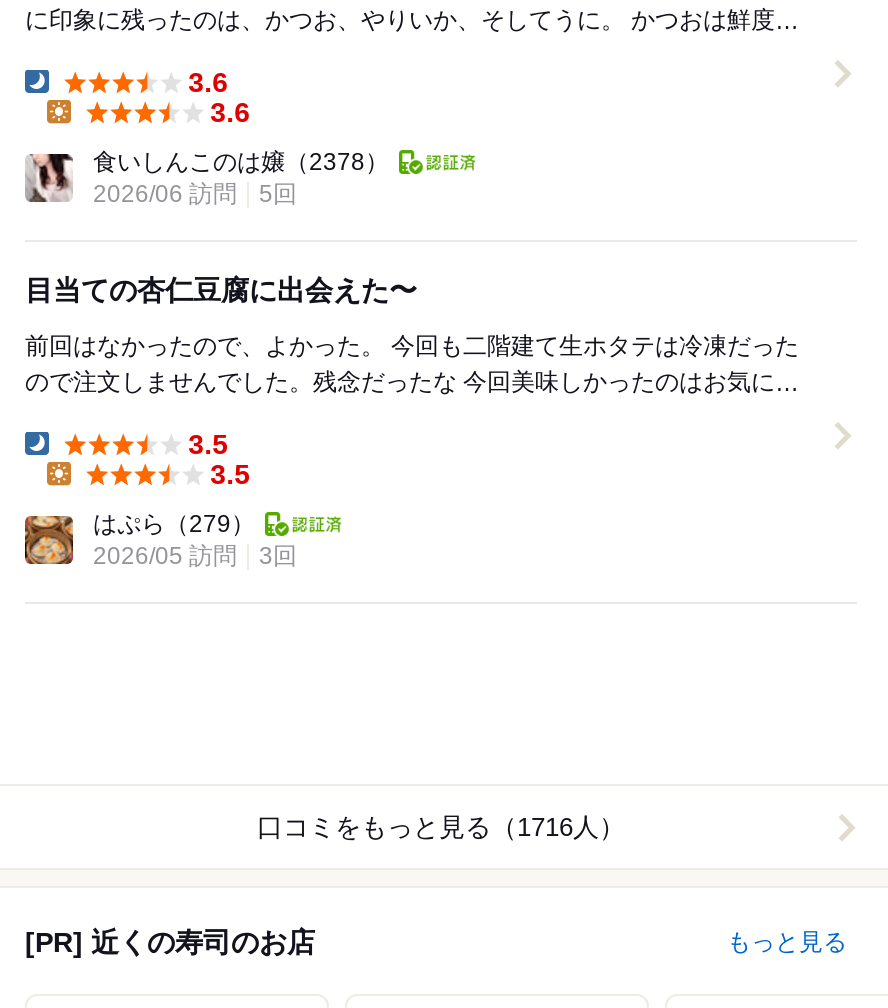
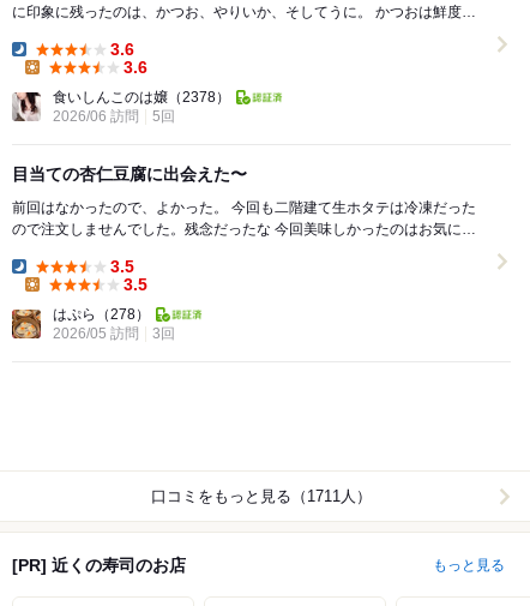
- はぷら（279）
+ はぷら（278）

- 口コミをもっと見る（1716人）
+ 口コミをもっと見る（1711人）
